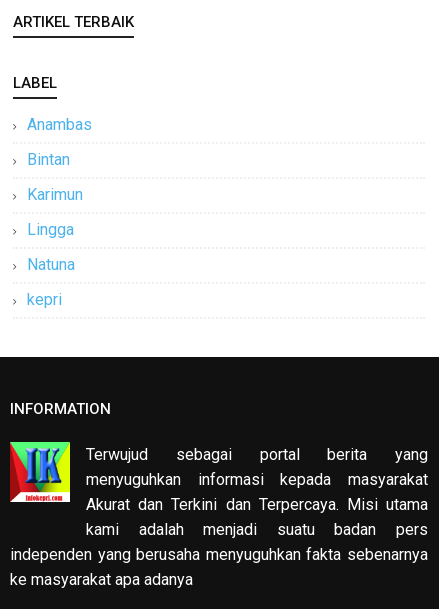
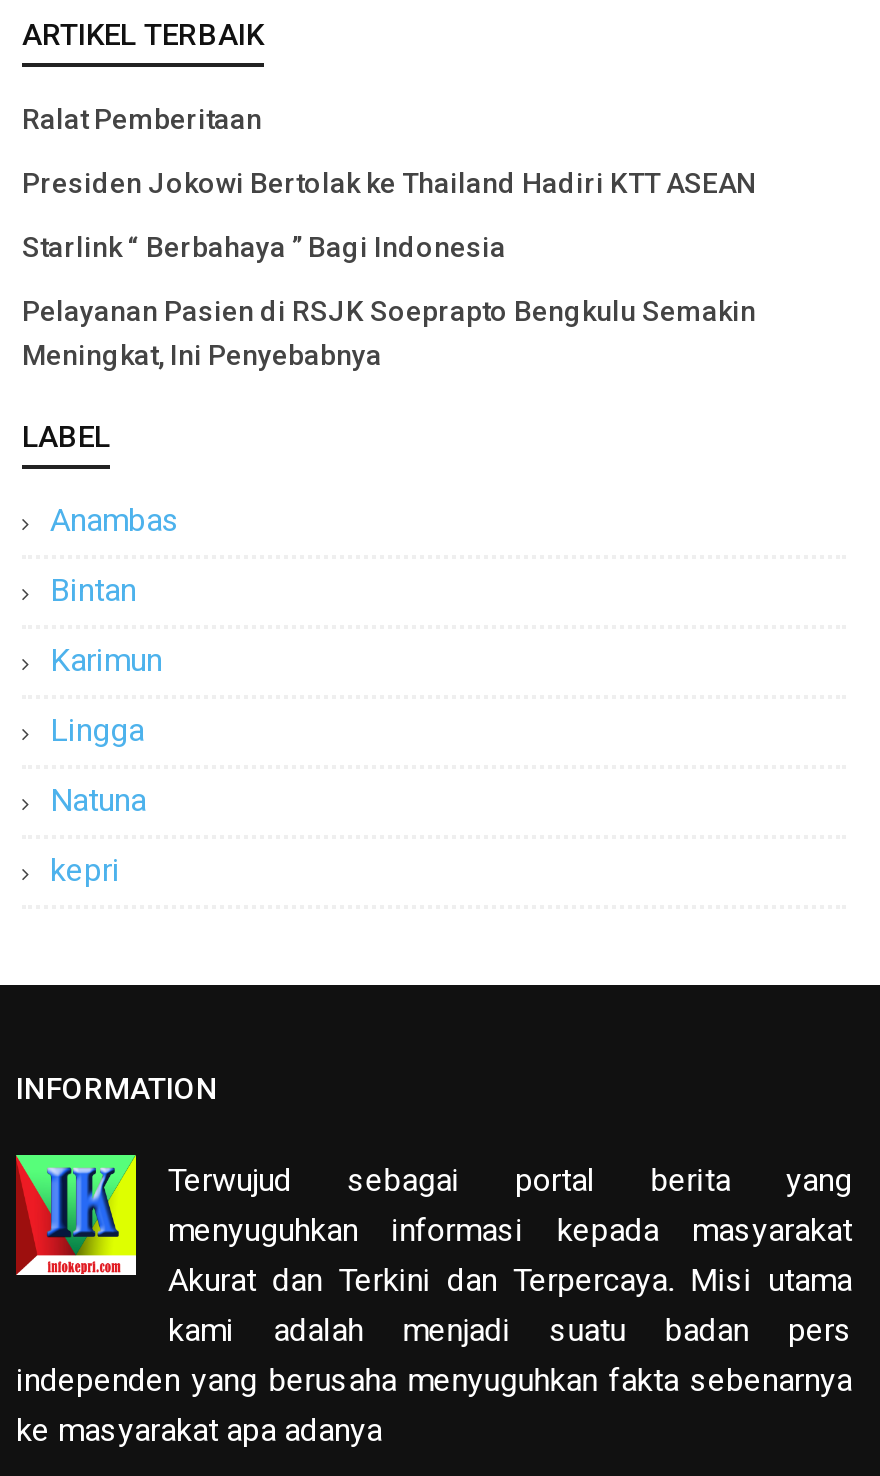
+ Ralat Pemberitaan
+ Presiden Jokowi Bertolak ke Thailand Hadiri KTT ASEAN
+ Starlink “ Berbahaya ” Bagi Indonesia
+ Pelayanan Pasien di RSJK Soeprapto Bengkulu Semakin
+ Meningkat, Ini Penyebabnya
